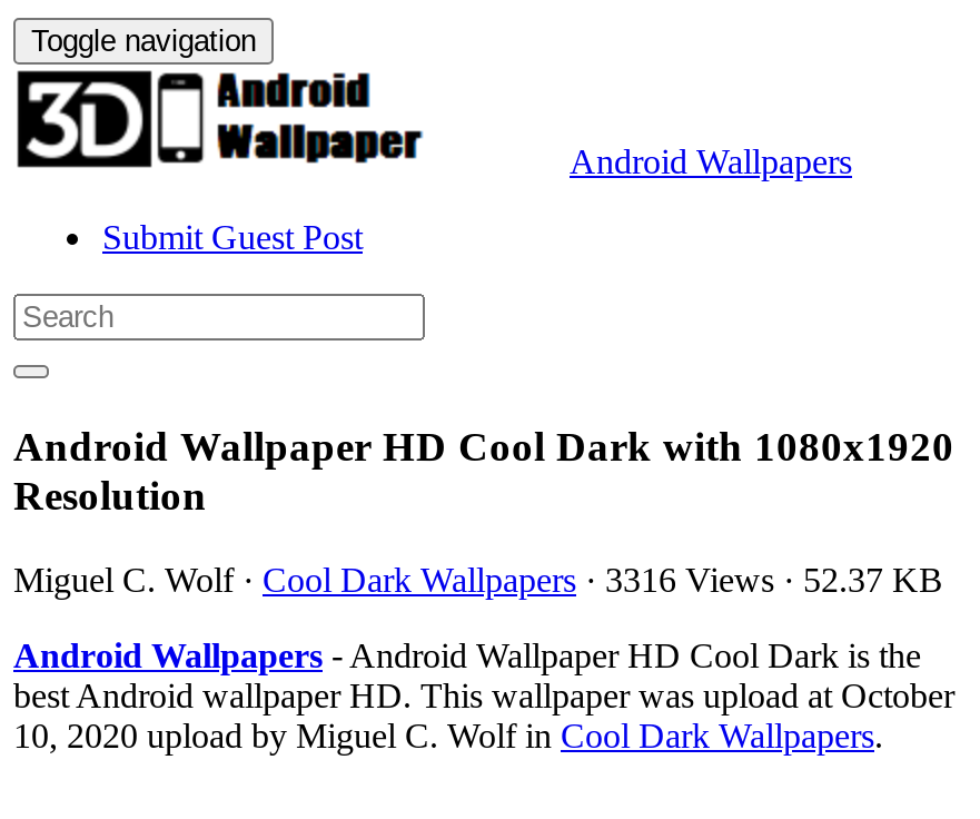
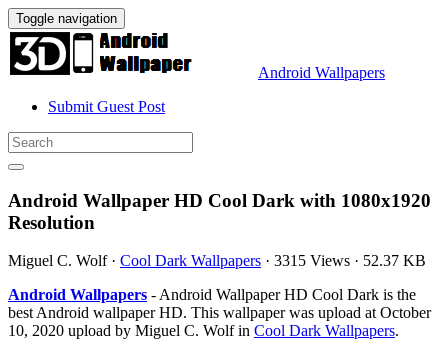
- Miguel C. Wolf · Cool Dark Wallpapers · 3316 Views · 52.37 KB
+ Miguel C. Wolf · Cool Dark Wallpapers · 3315 Views · 52.37 KB
